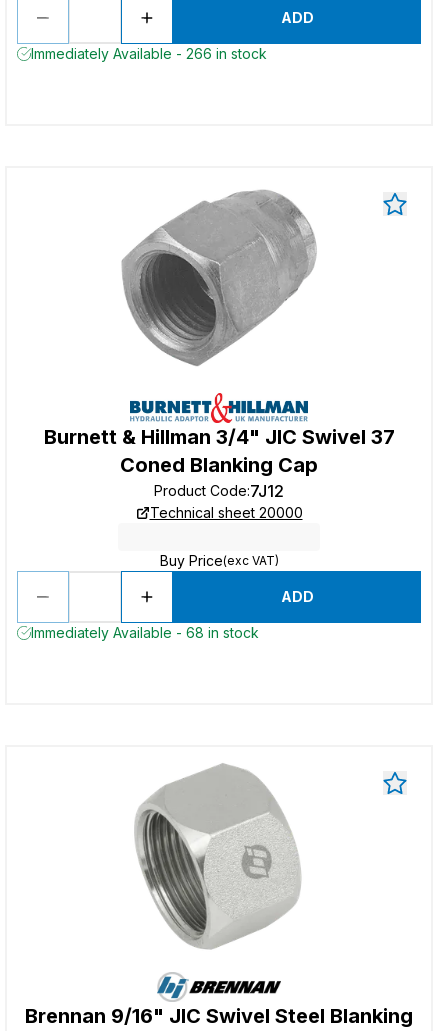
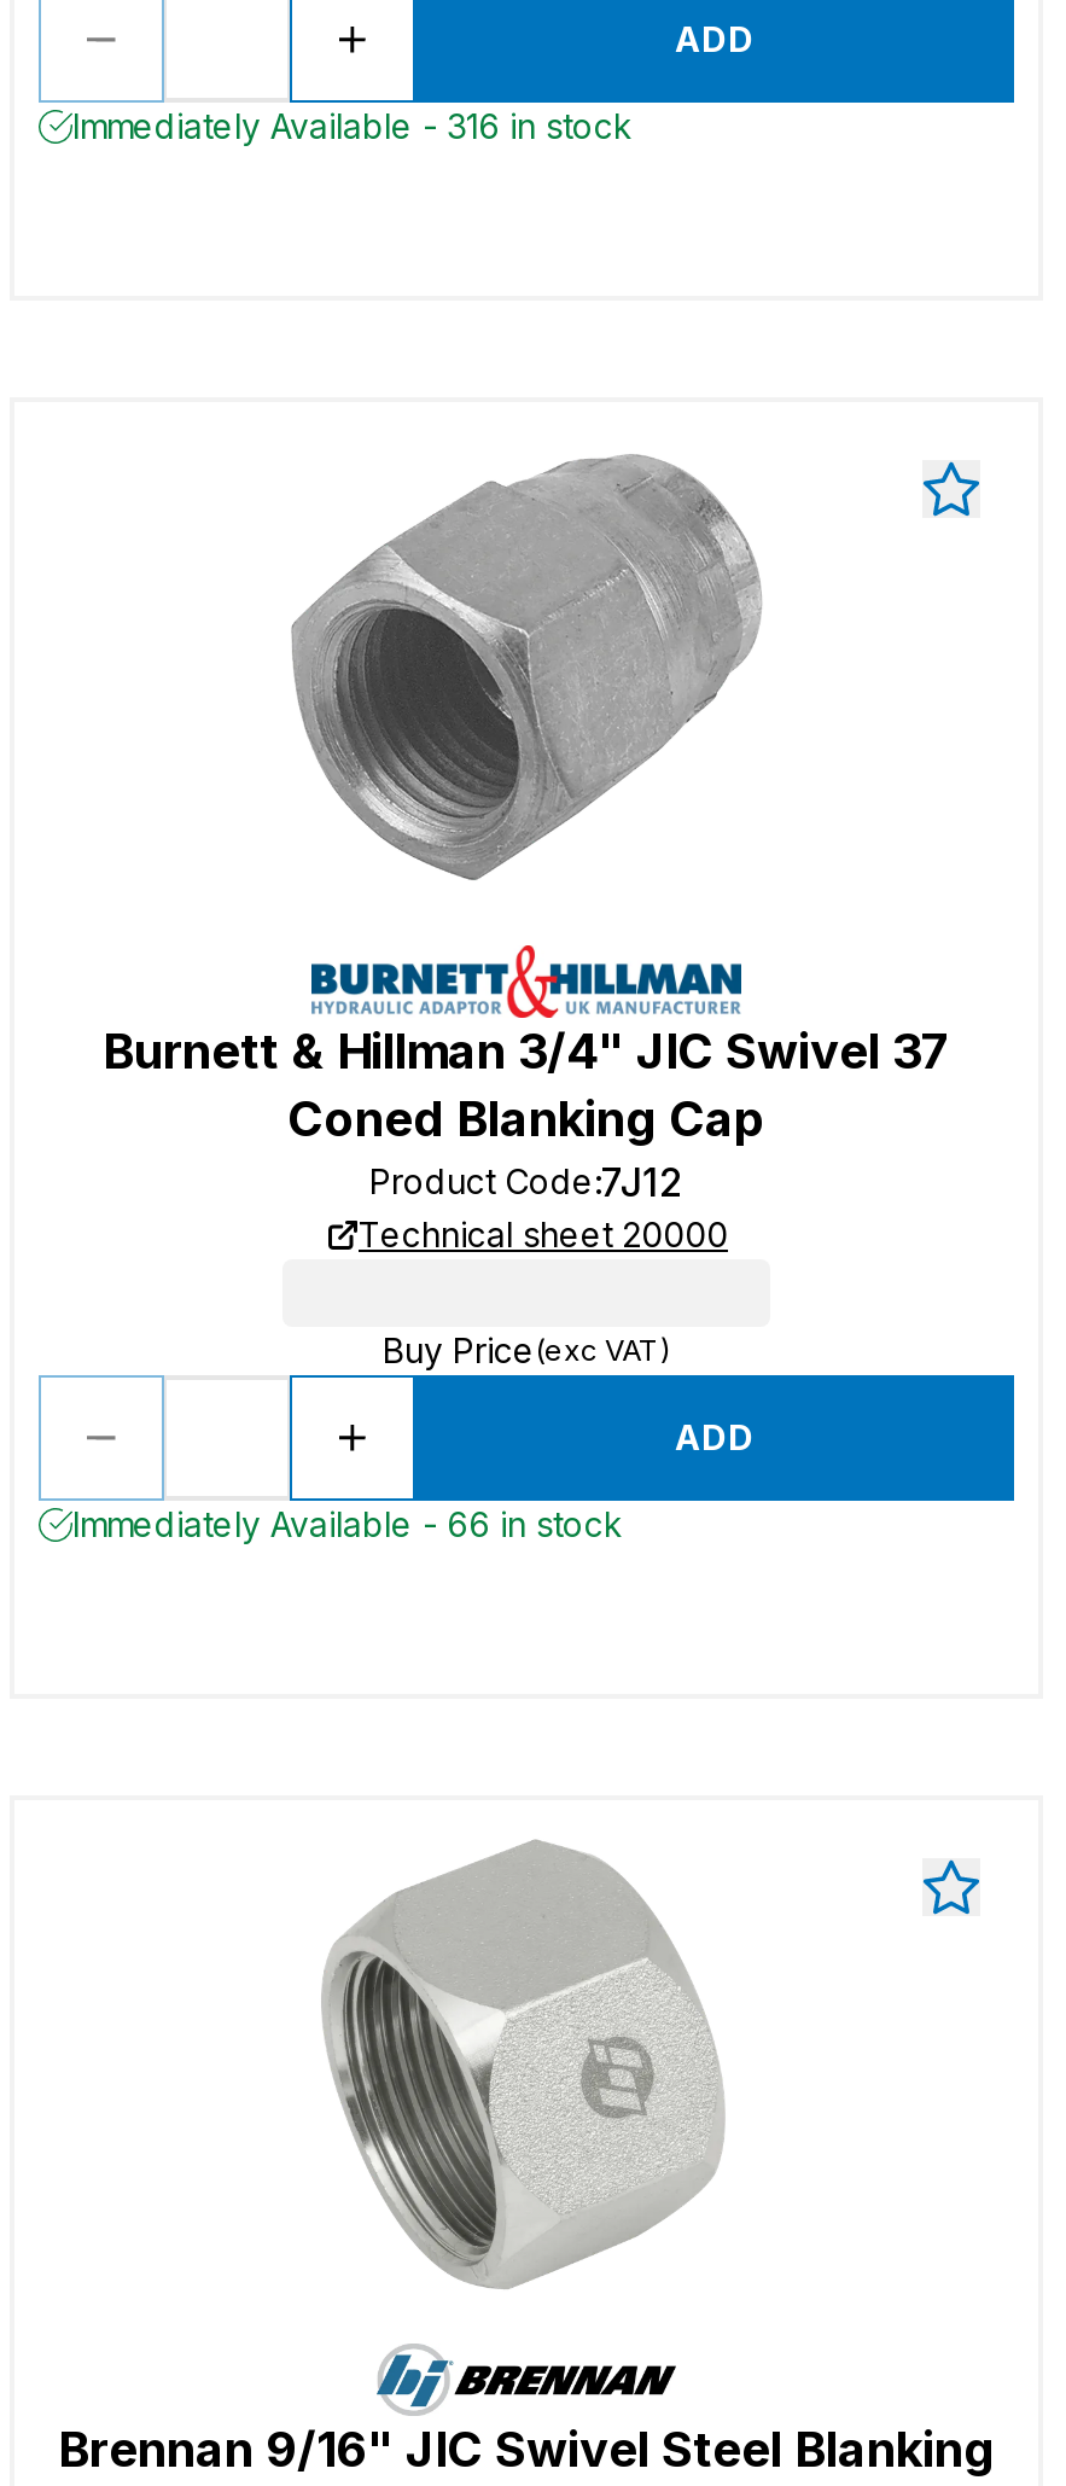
- Immediately Available - 266 in stock
+ Immediately Available - 316 in stock

- Immediately Available - 68 in stock
+ Immediately Available - 66 in stock
